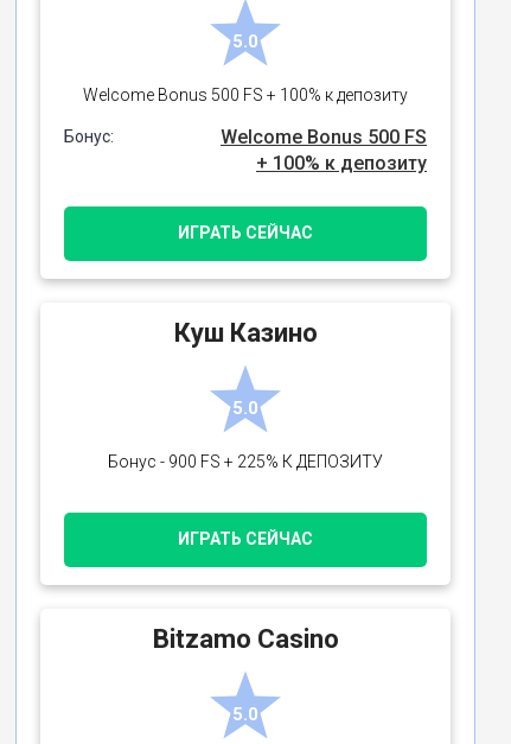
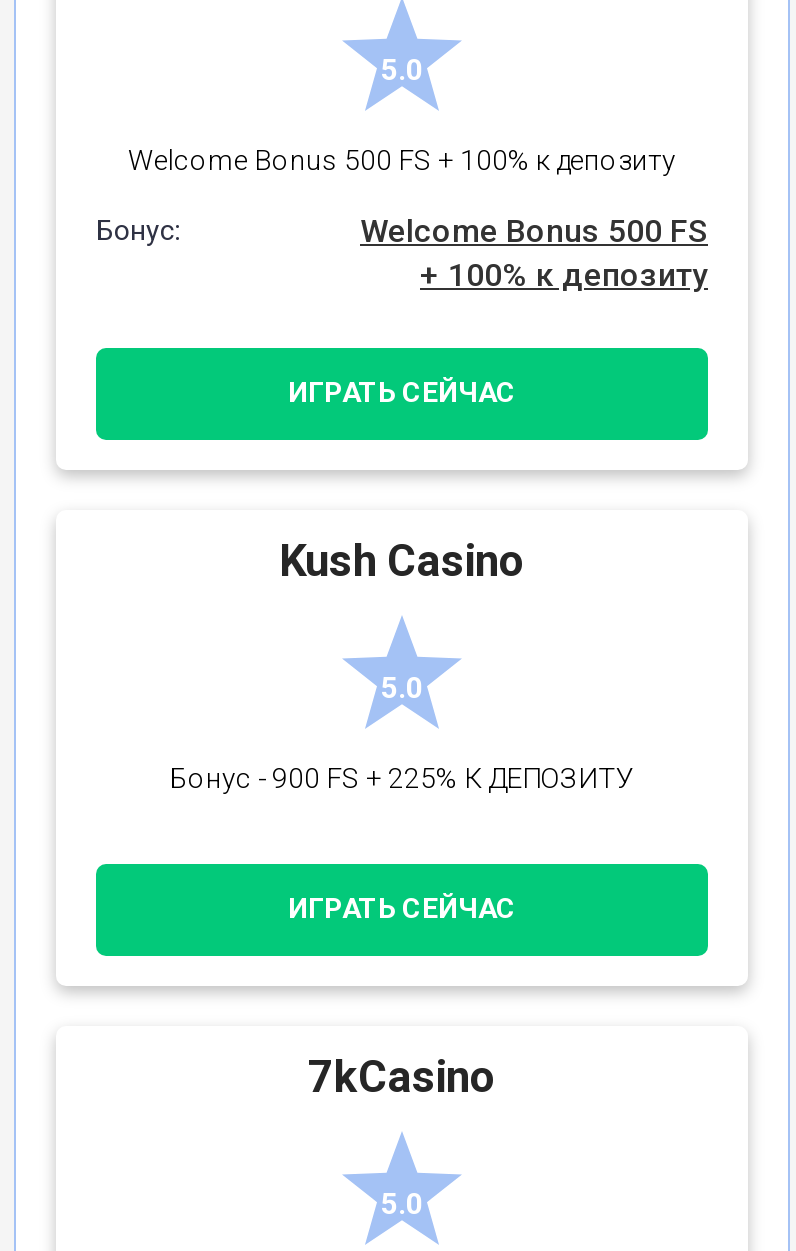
- Куш Казино
+ Kush Casino

- Bitzamo Casino
+ 7kCasino
